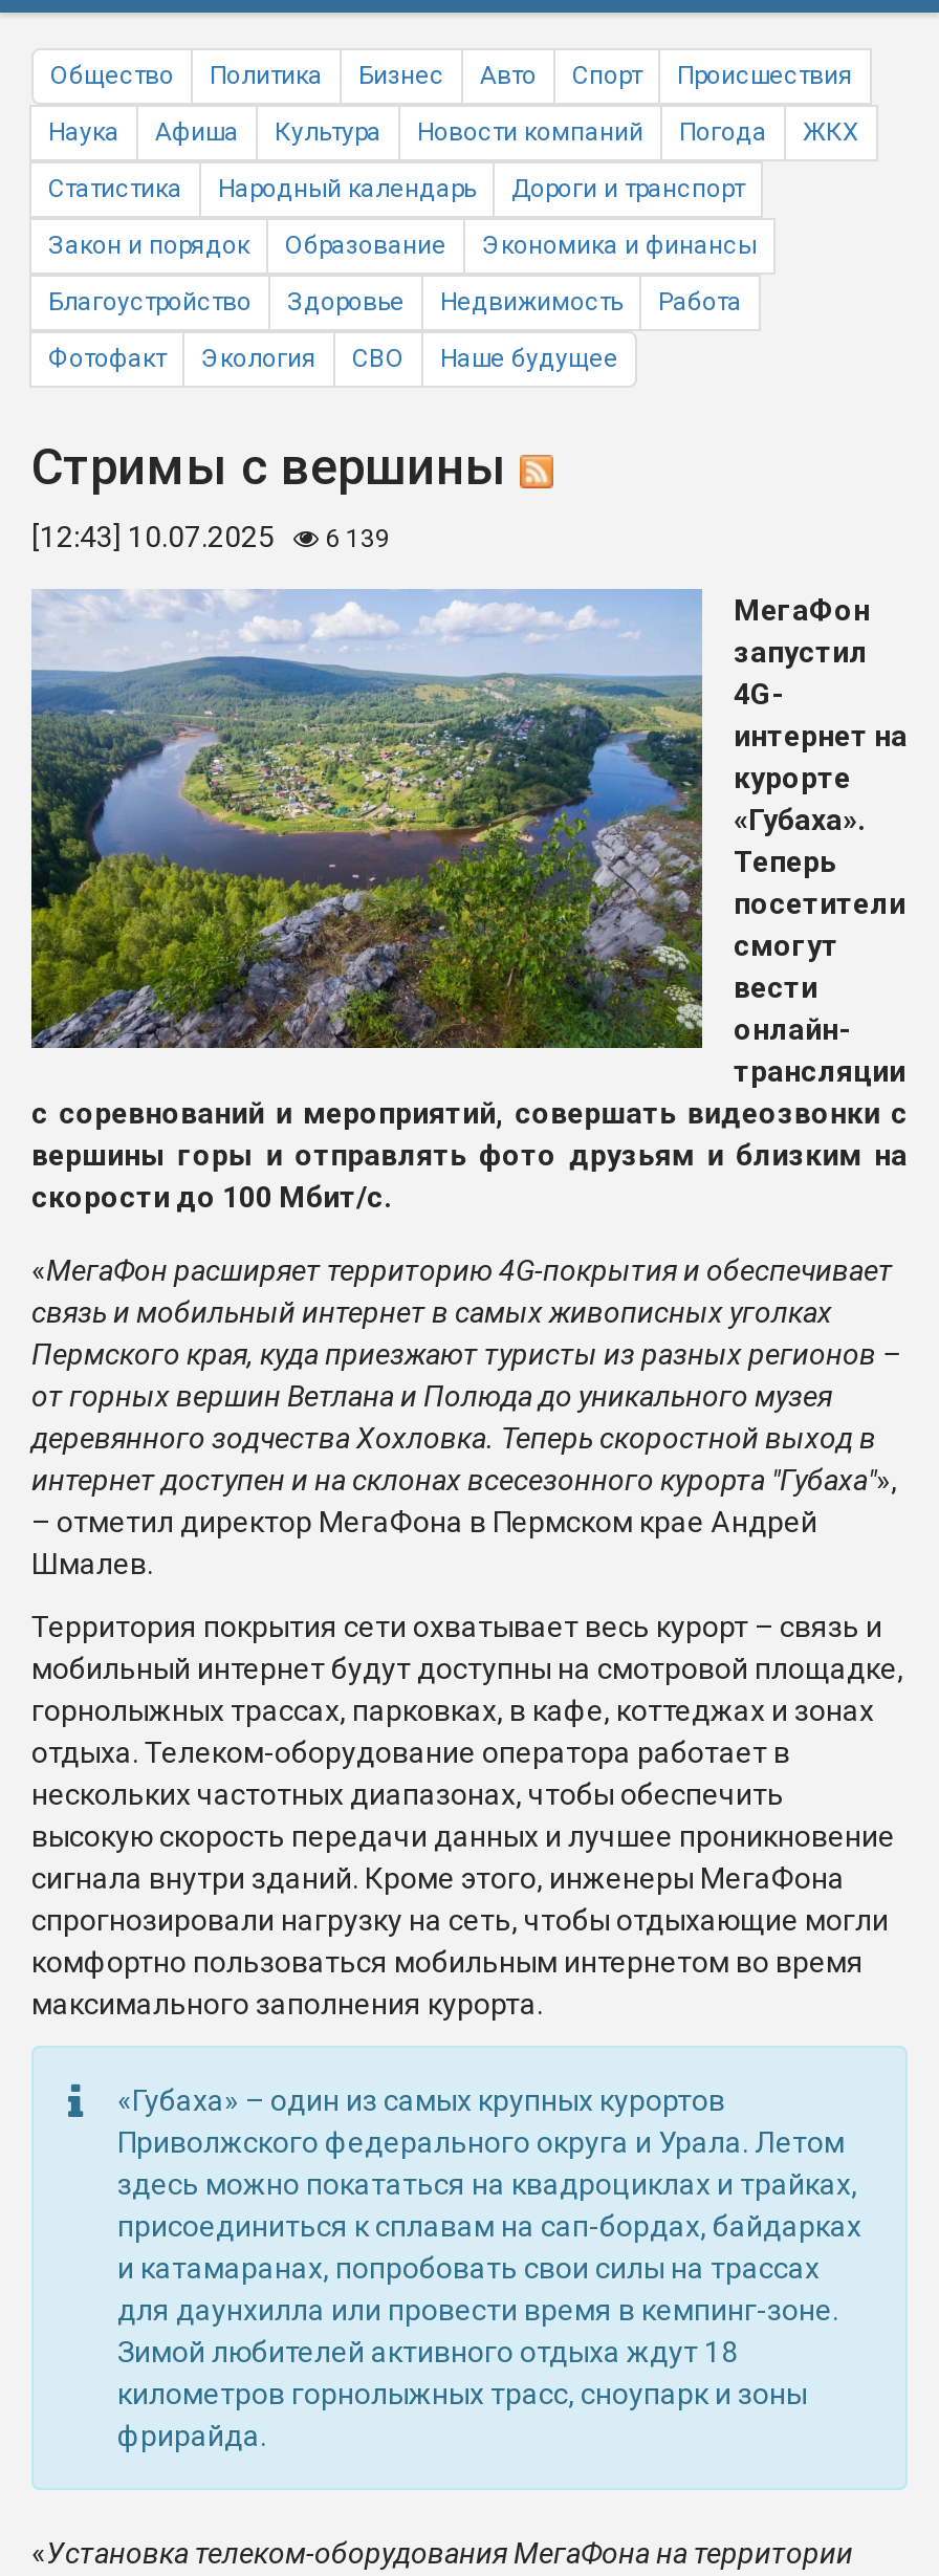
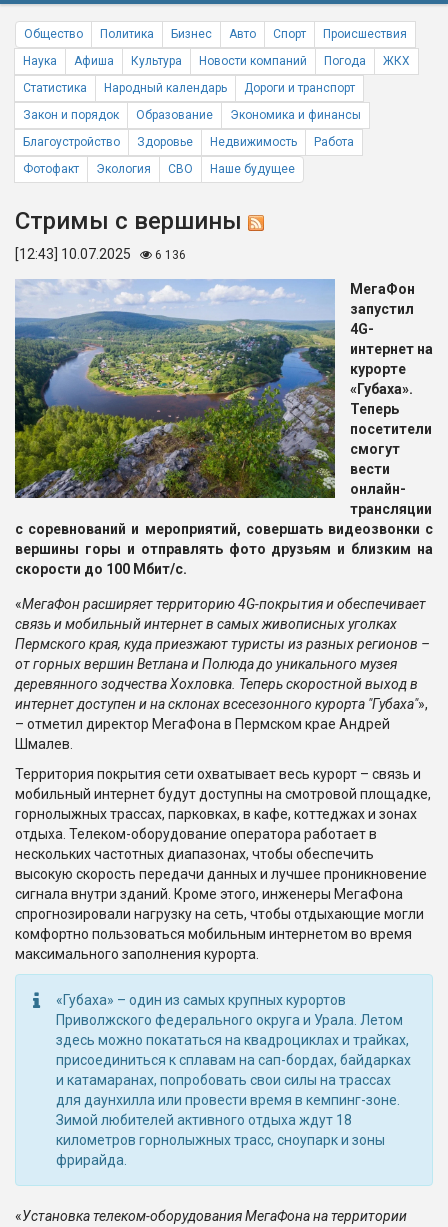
- [12:43] 10.07.2025 6 139
+ [12:43] 10.07.2025 6 136
